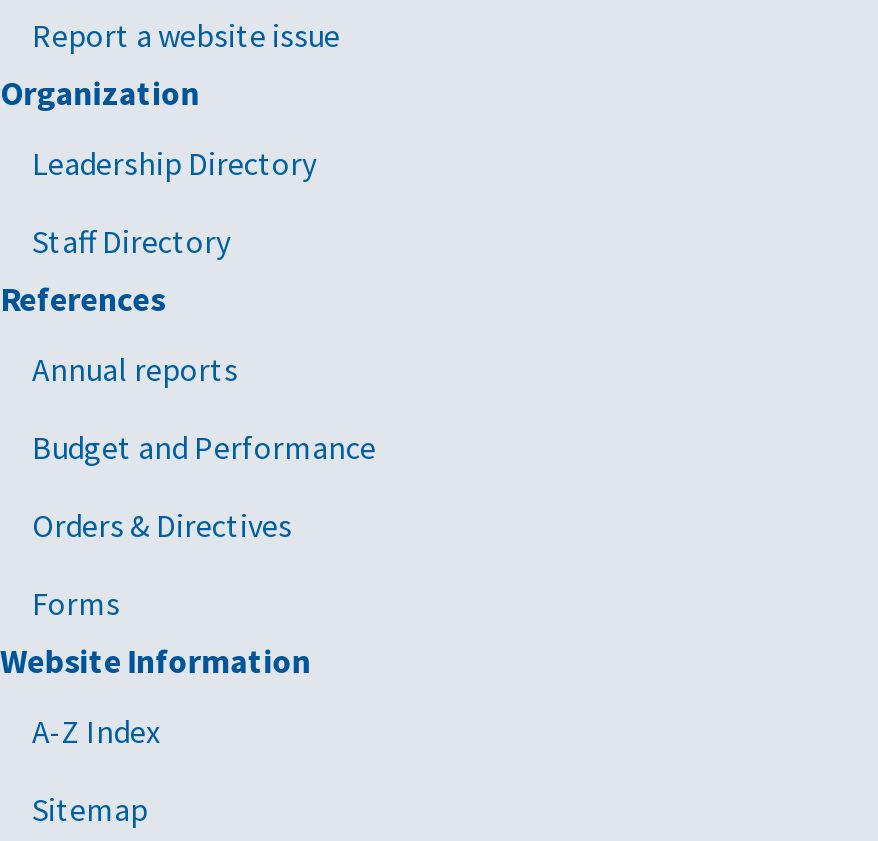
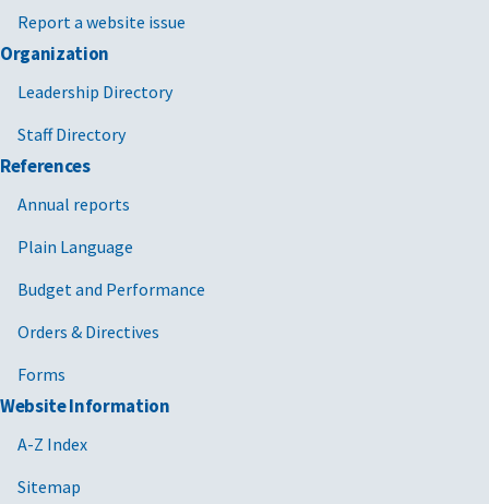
+ Plain Language
